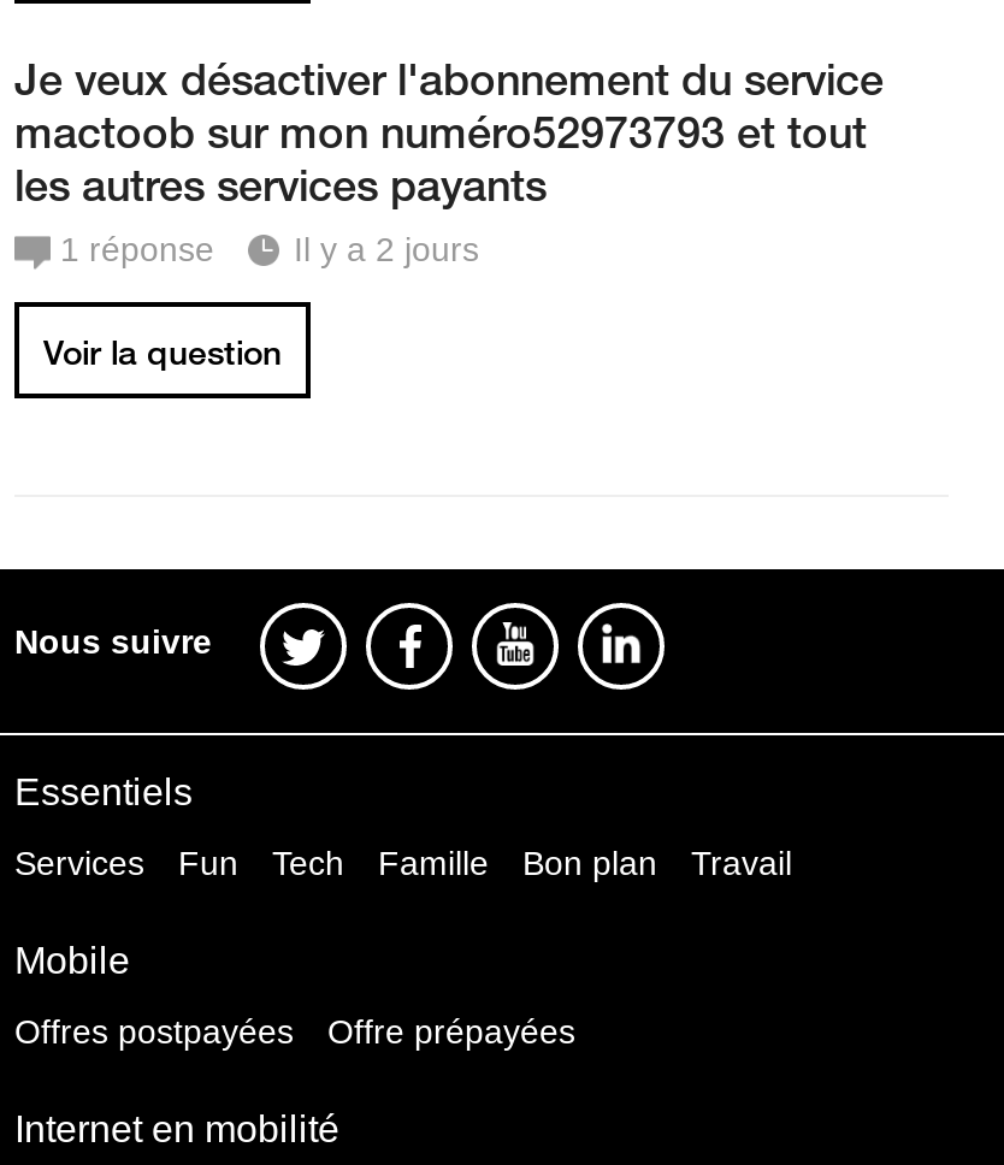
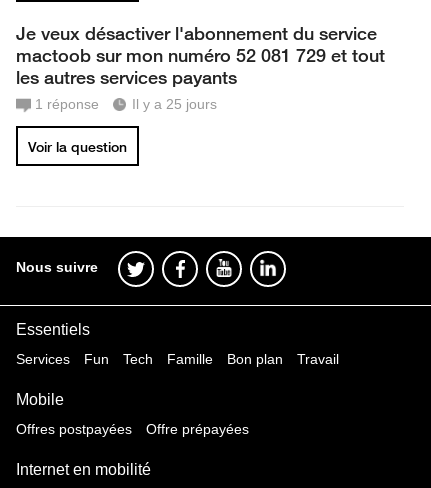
- mactoob sur mon numéro52973793 et tout
+ mactoob sur mon numéro 52 081 729 et tout

- Il y a 2 jours
+ Il y a 25 jours
